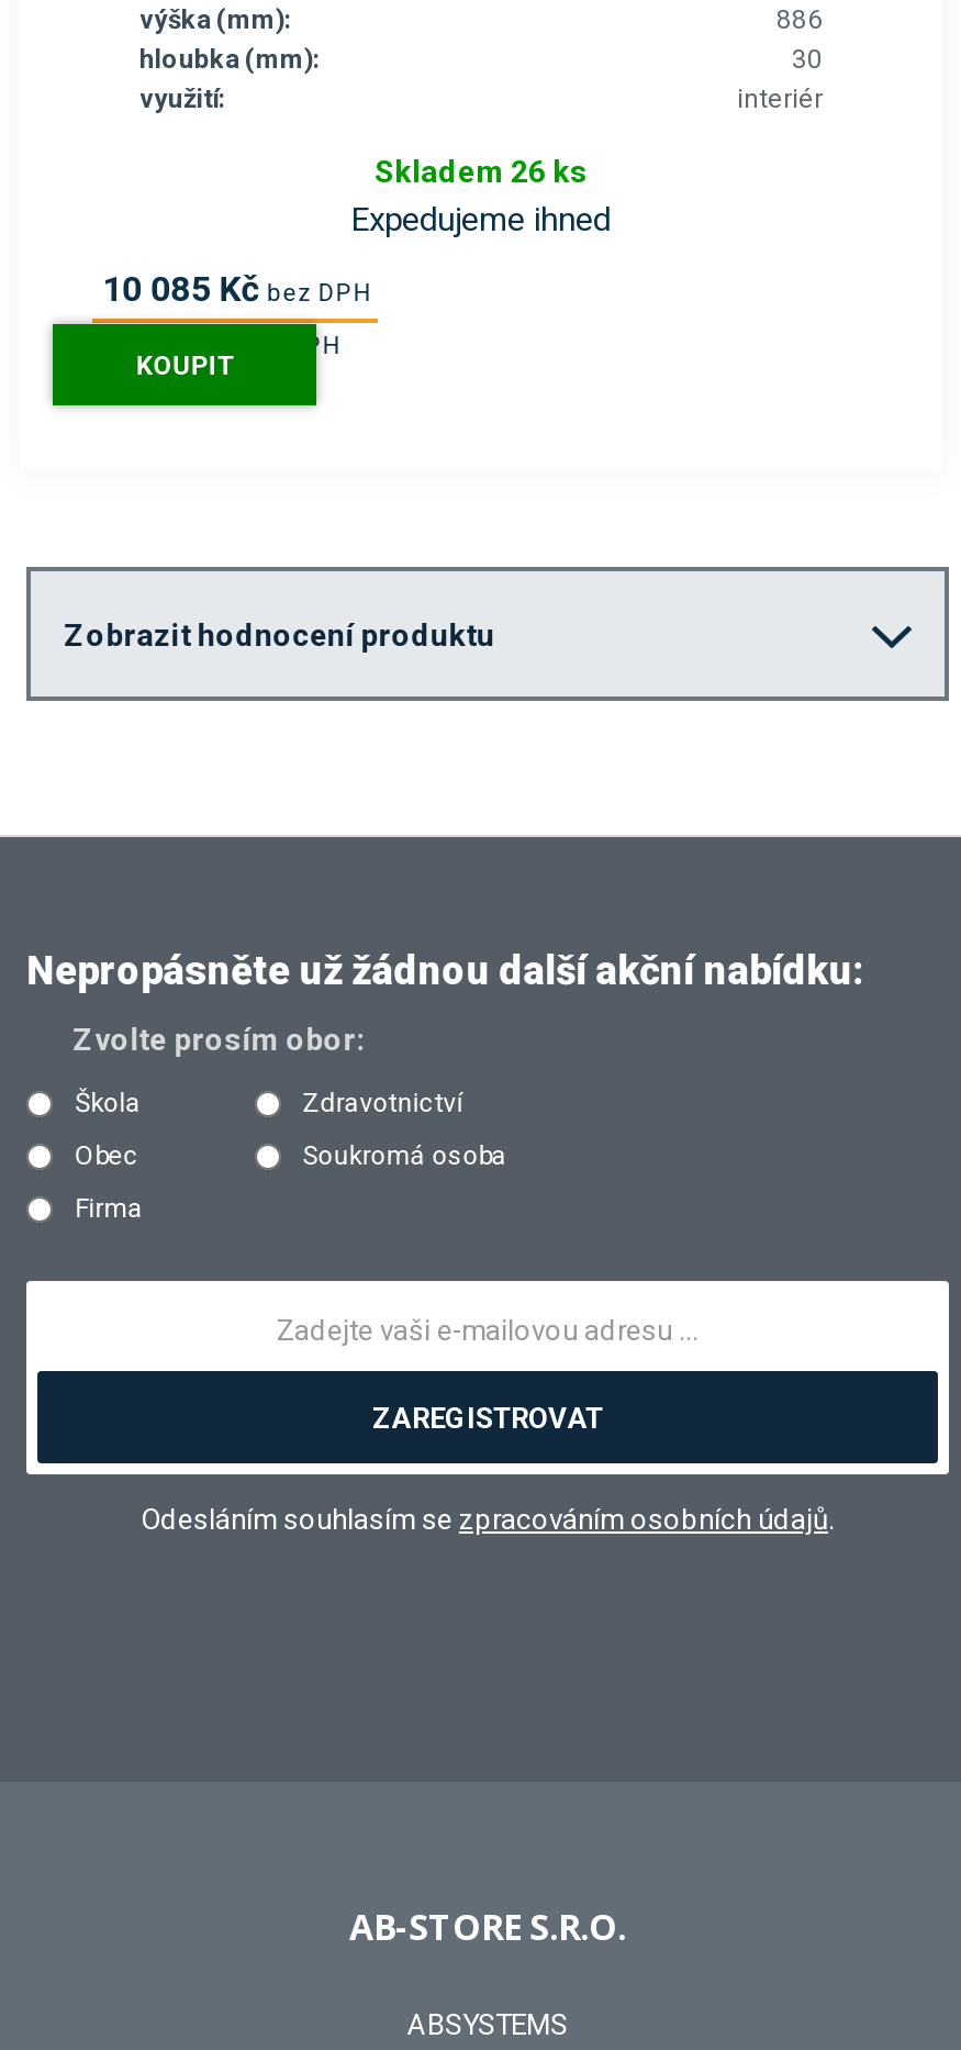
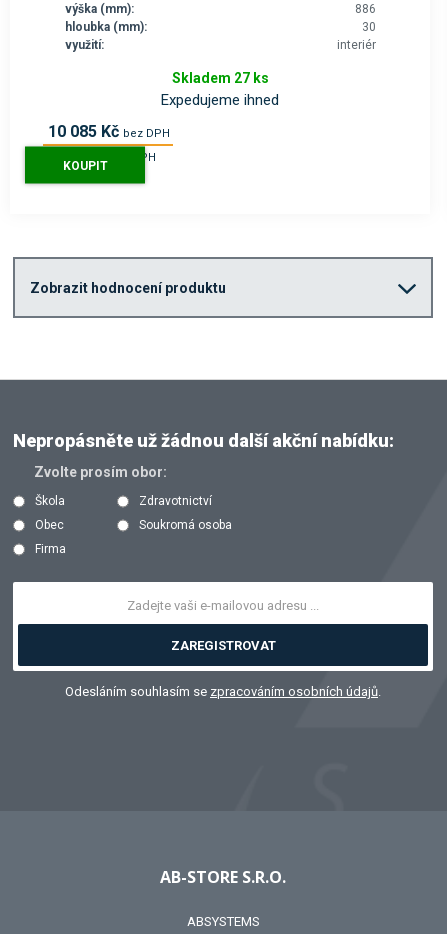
- Skladem 26 ks
+ Skladem 27 ks
